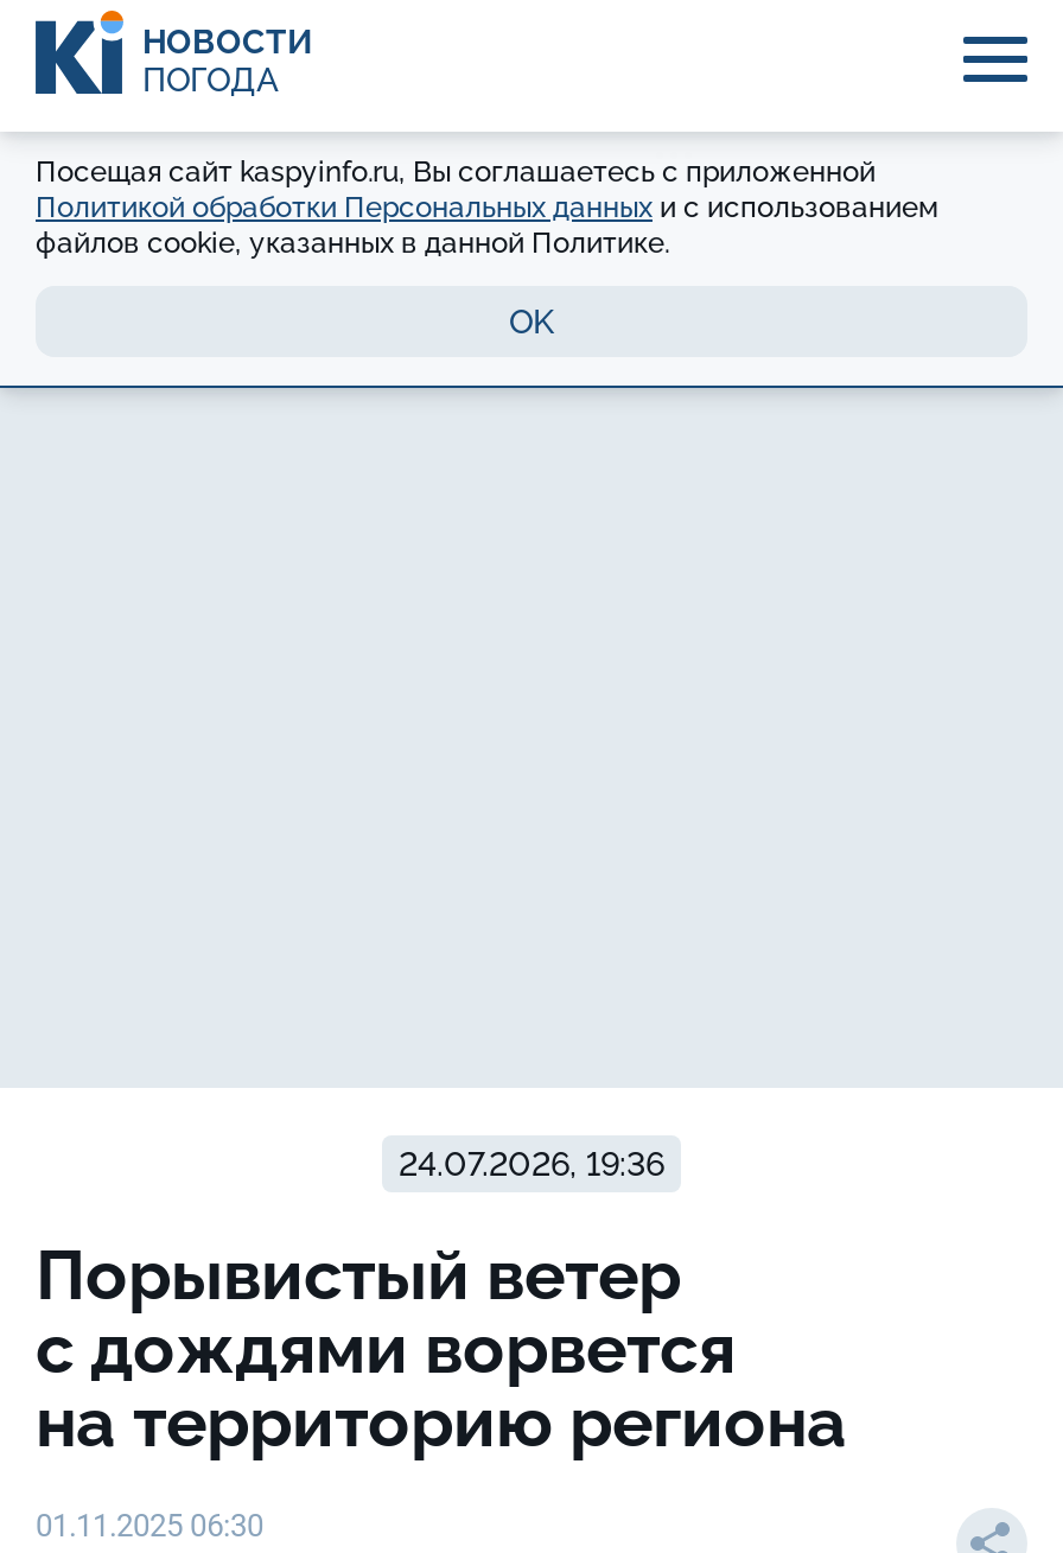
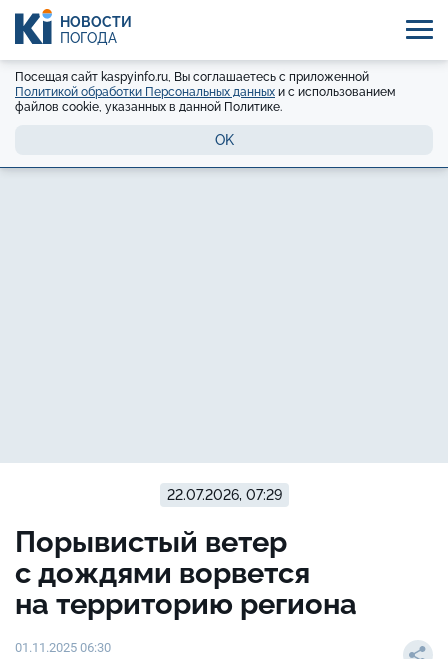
- 24.07.2026, 19:36
+ 22.07.2026, 07:29
